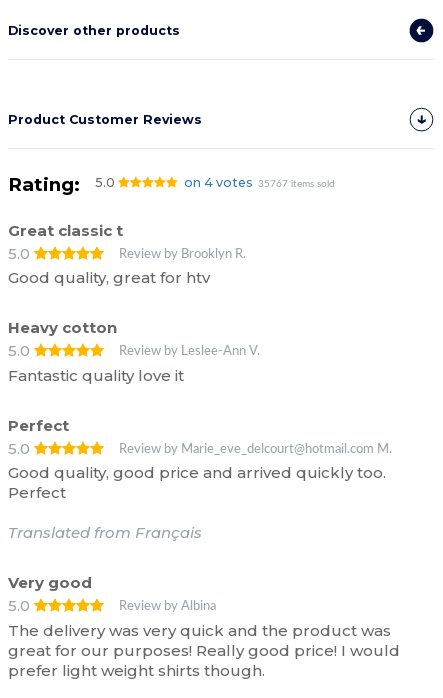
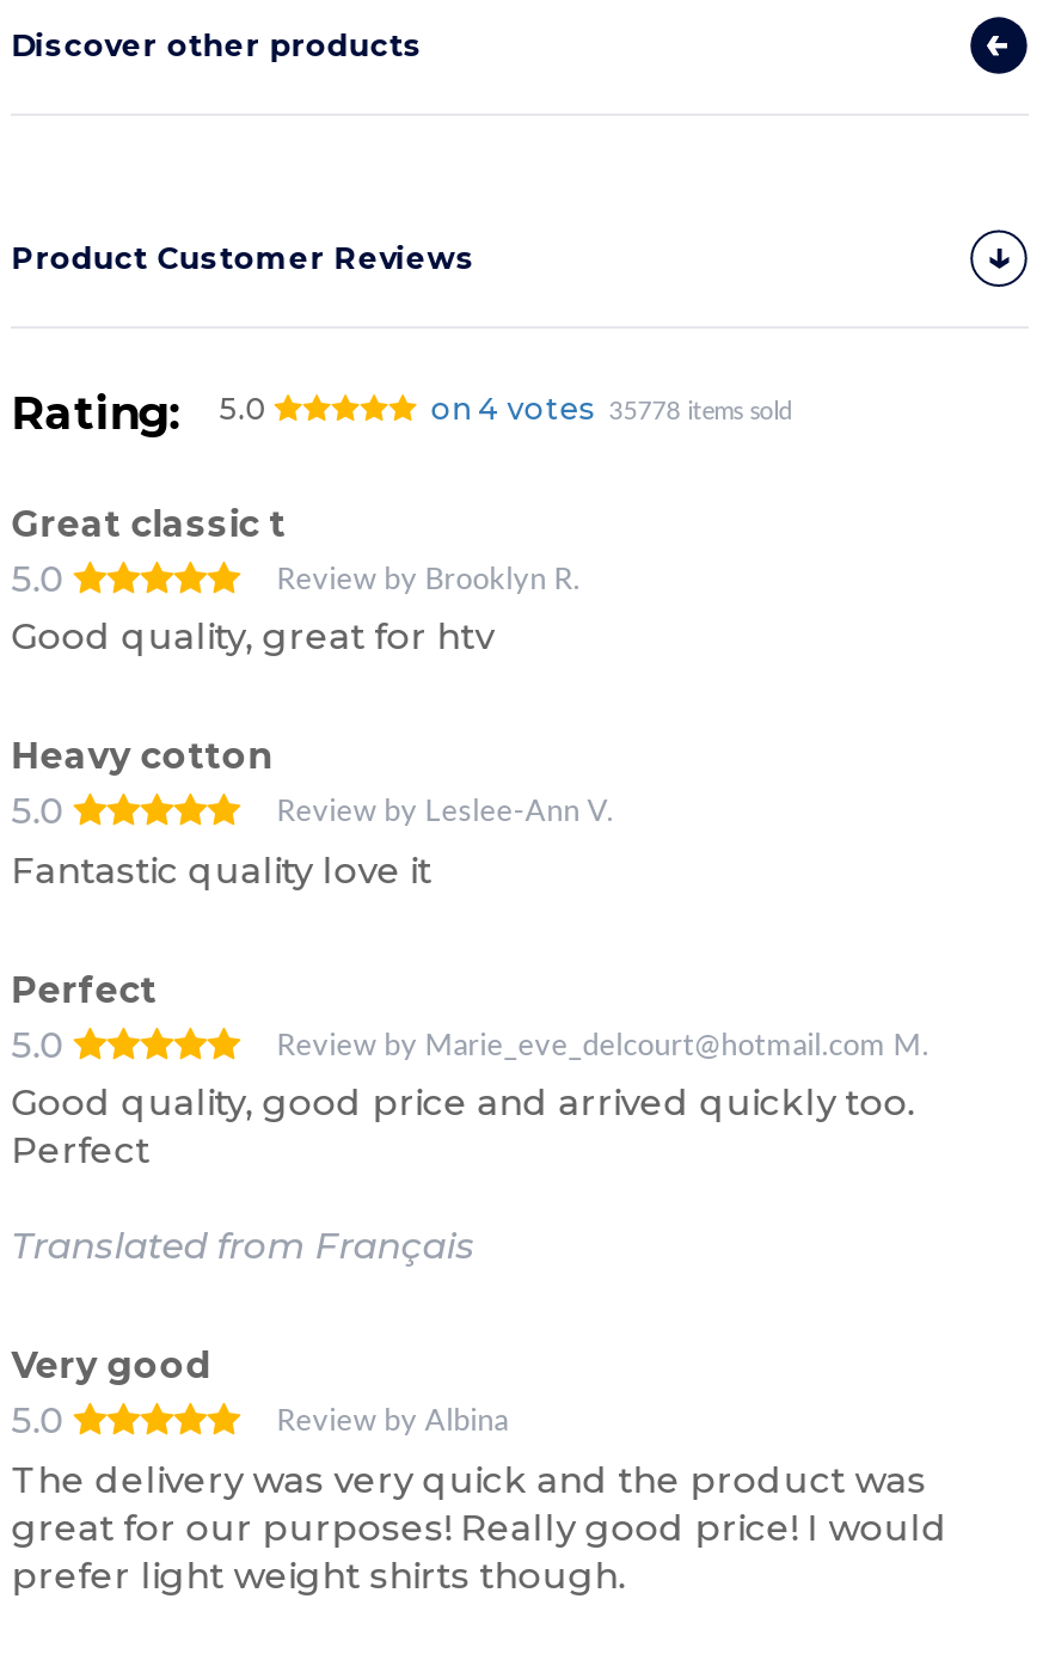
- on 4 votes 35767 items sold
+ on 4 votes 35778 items sold
